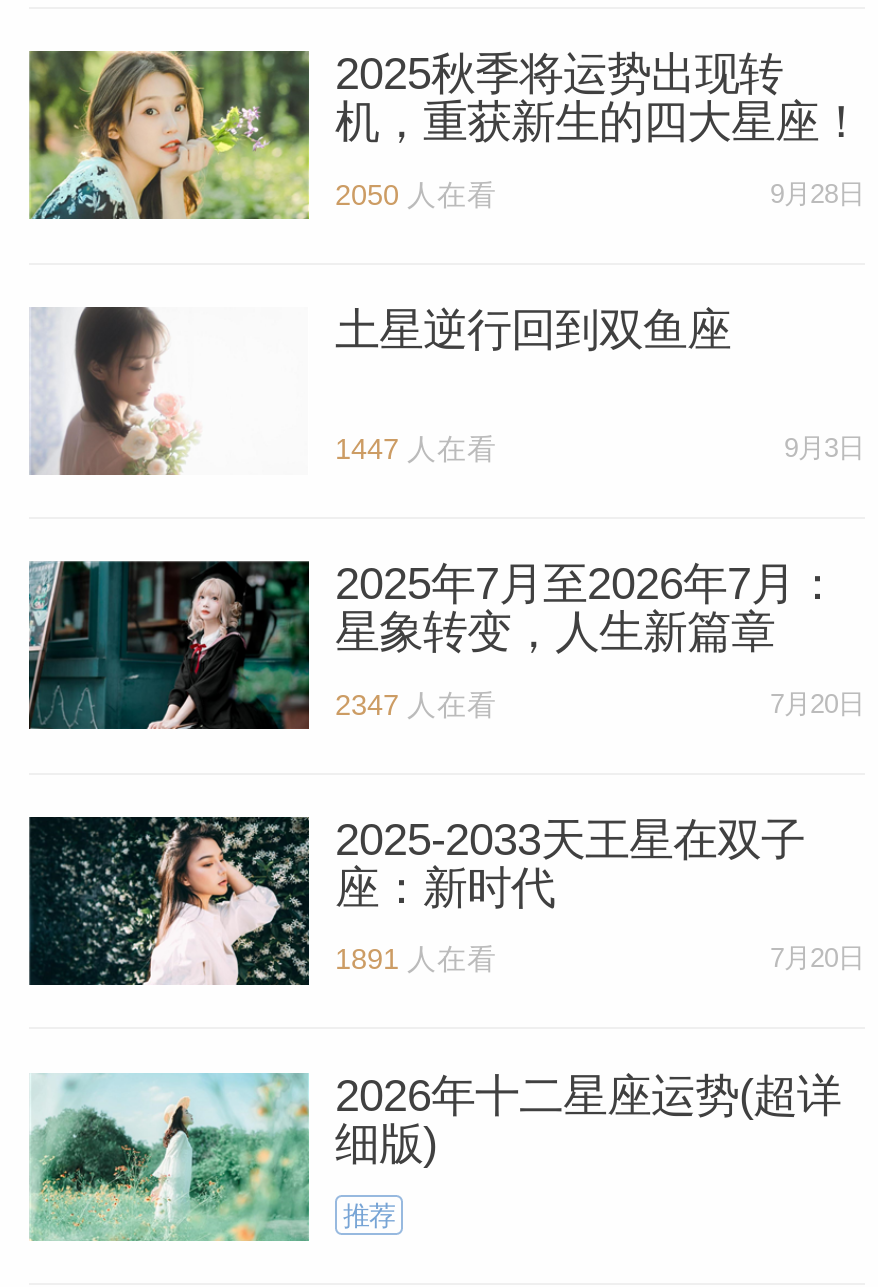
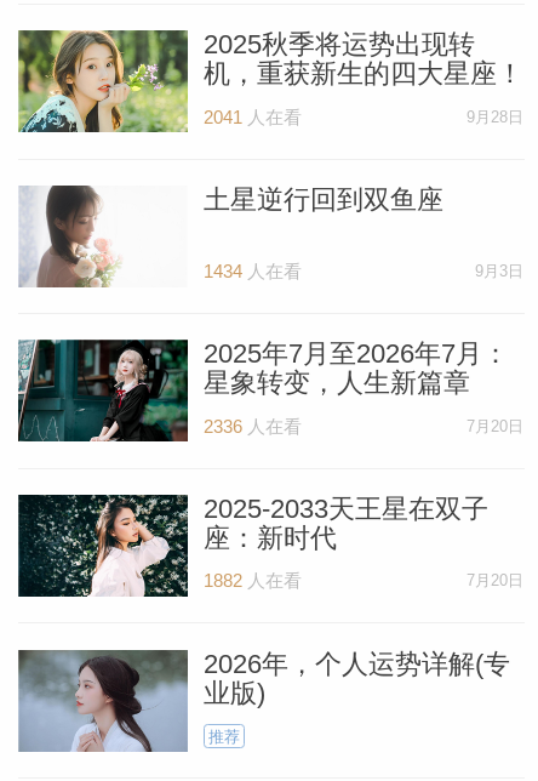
- 2050人在看
+ 2041人在看

- 1447人在看
+ 1434人在看

- 2347人在看
+ 2336人在看

- 1891人在看
+ 1882人在看

- [image]
- 2026年十二星座运势(超详
+ [image]
+ 2026年，个人运势详解(专

- 细版)
+ 业版)
